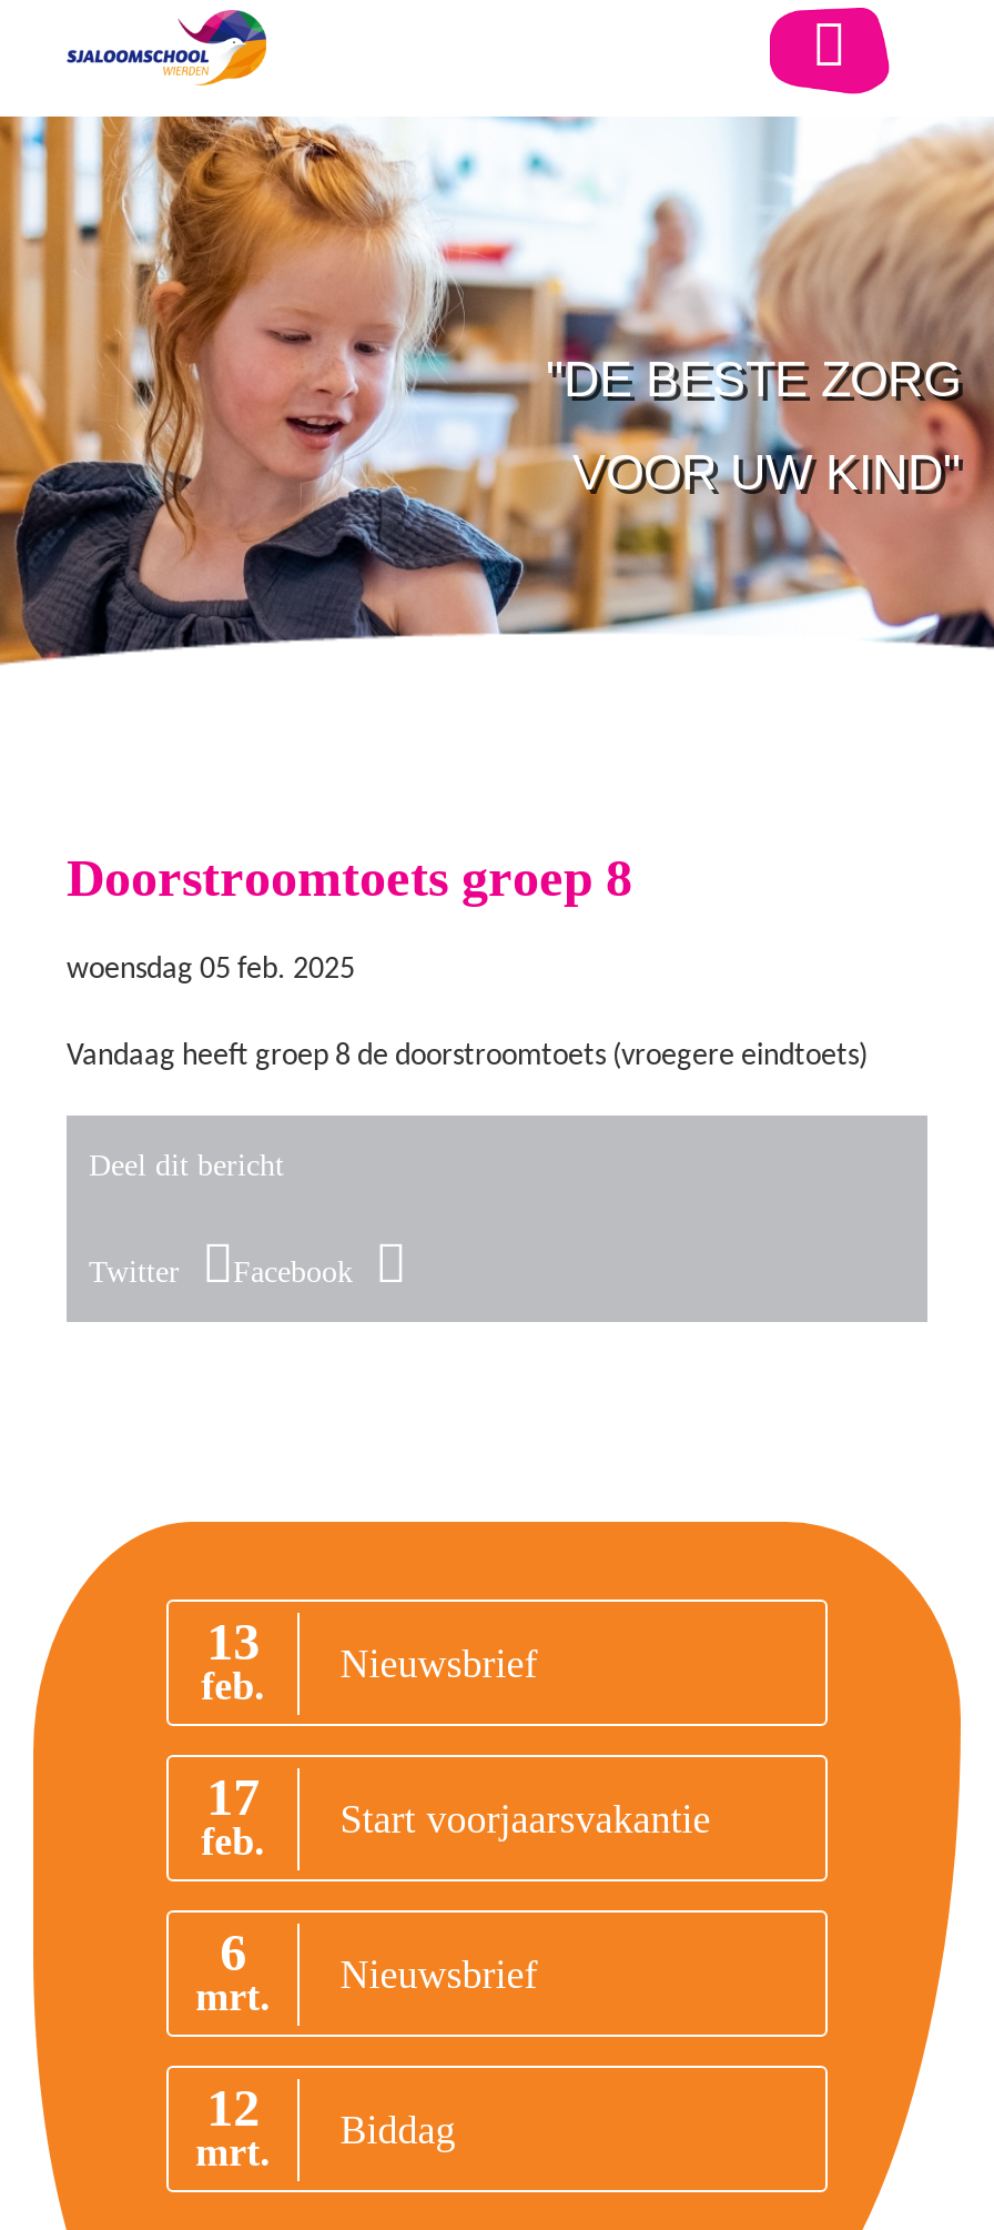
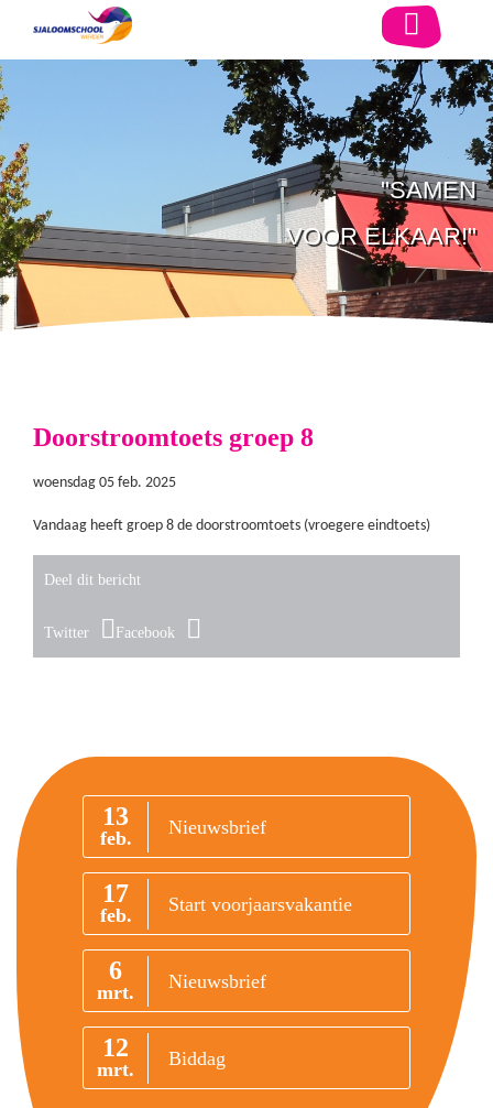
- [image]
- DE BESTE ZORG
+ [image]
+ SAMEN

- VOOR UW KIND
+ VOOR ELKAAR!
